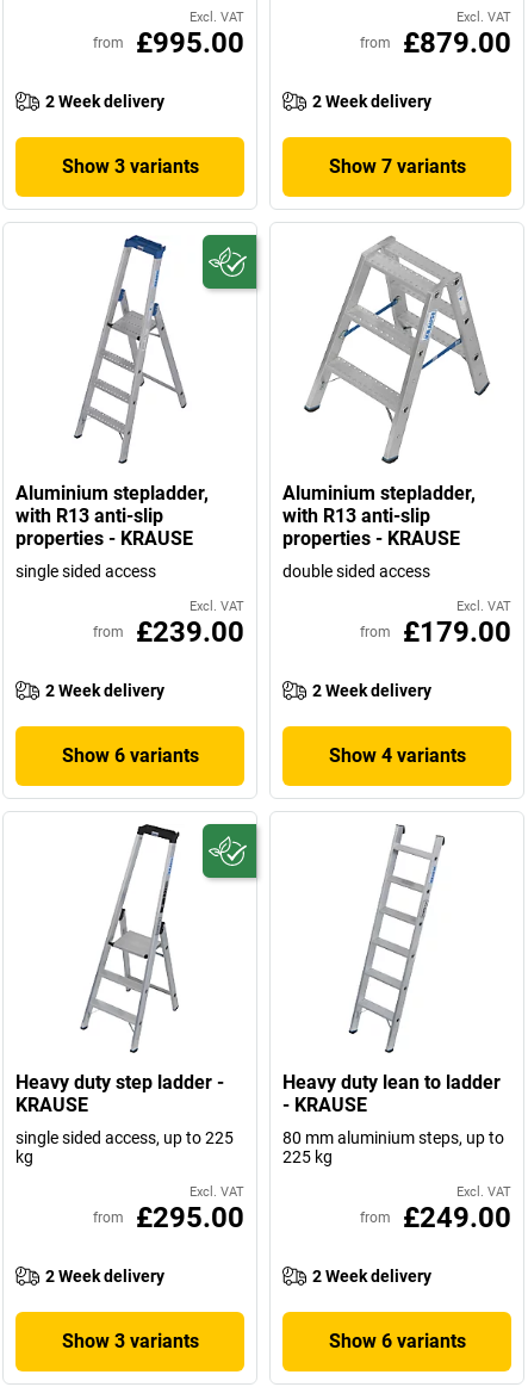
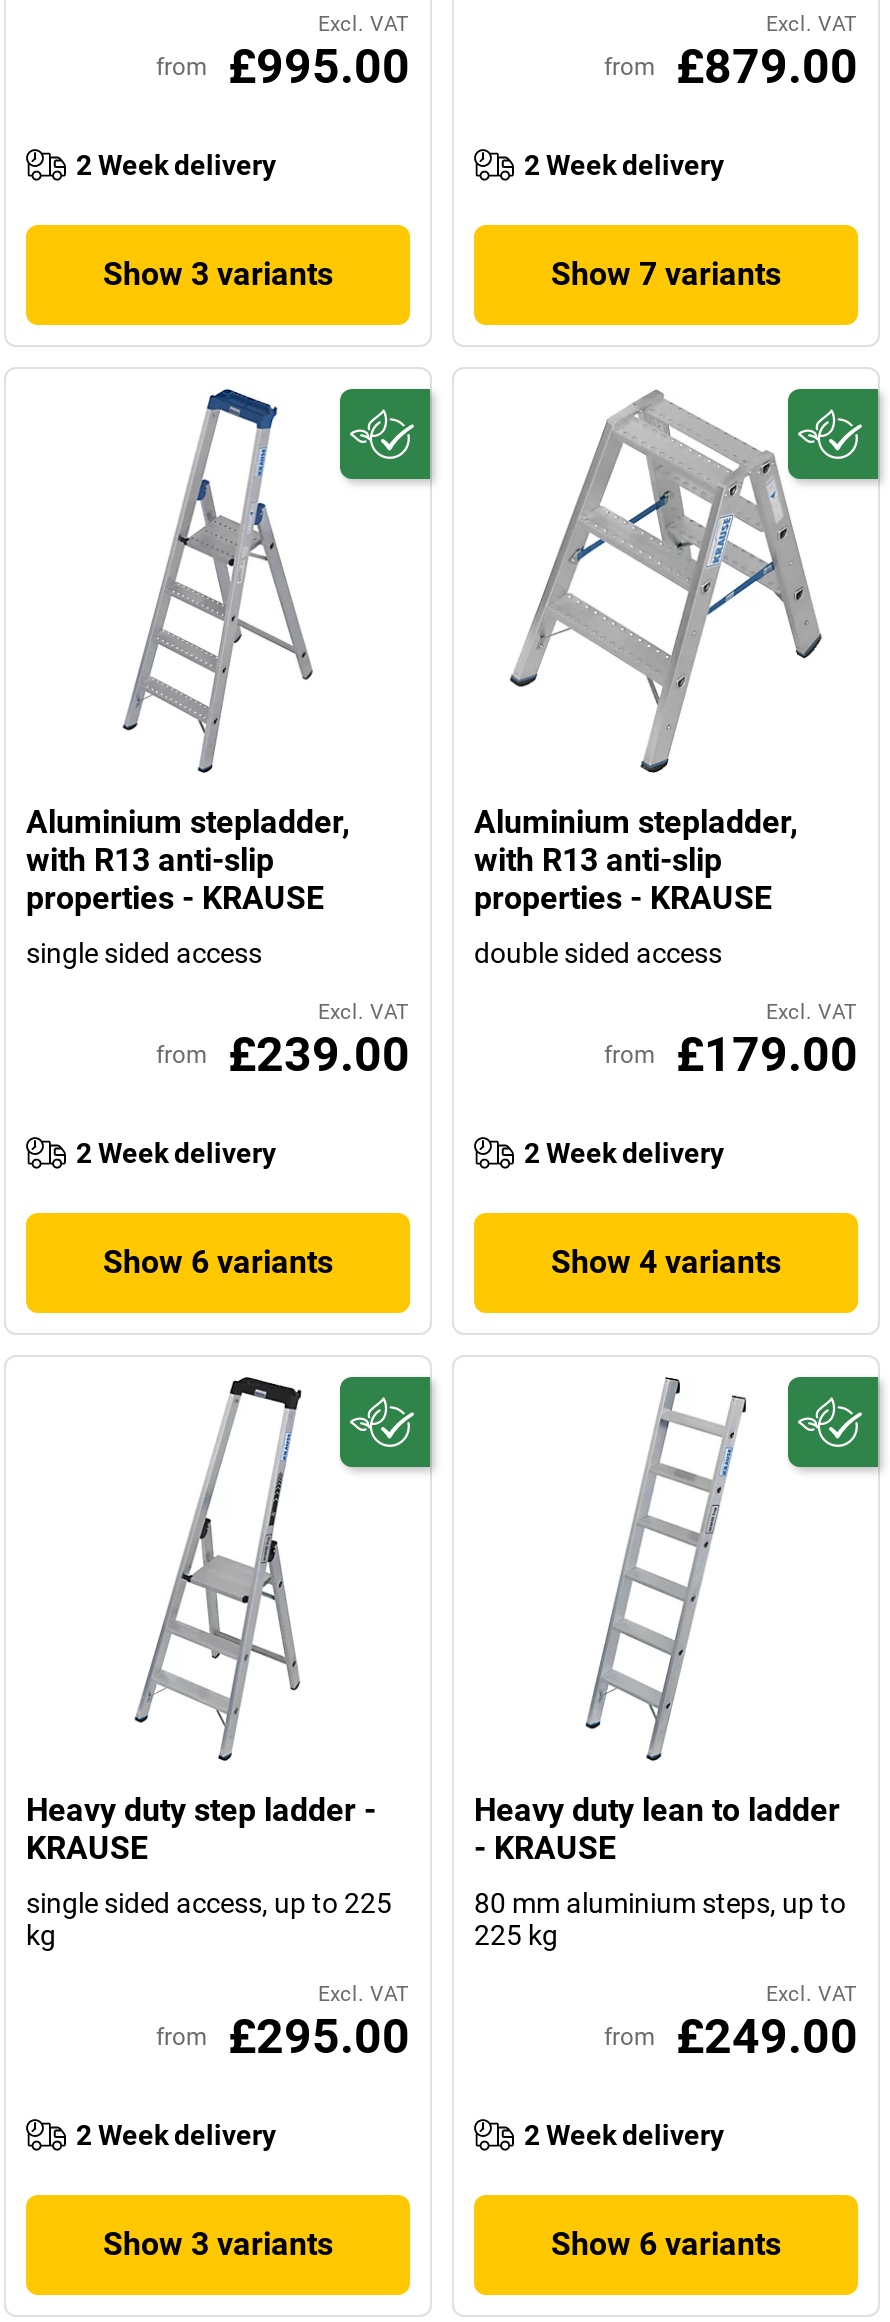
+ [image]

+ [image]
